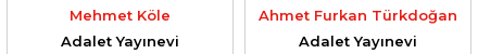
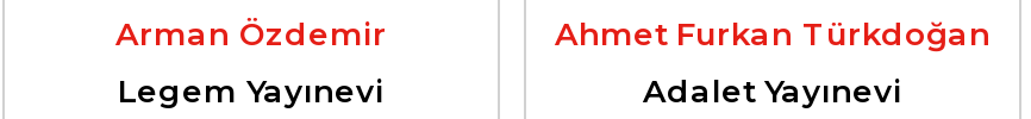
- Mehmet Köle
+ Arman Özdemir

- Adalet Yayınevi
+ Legem Yayınevi
